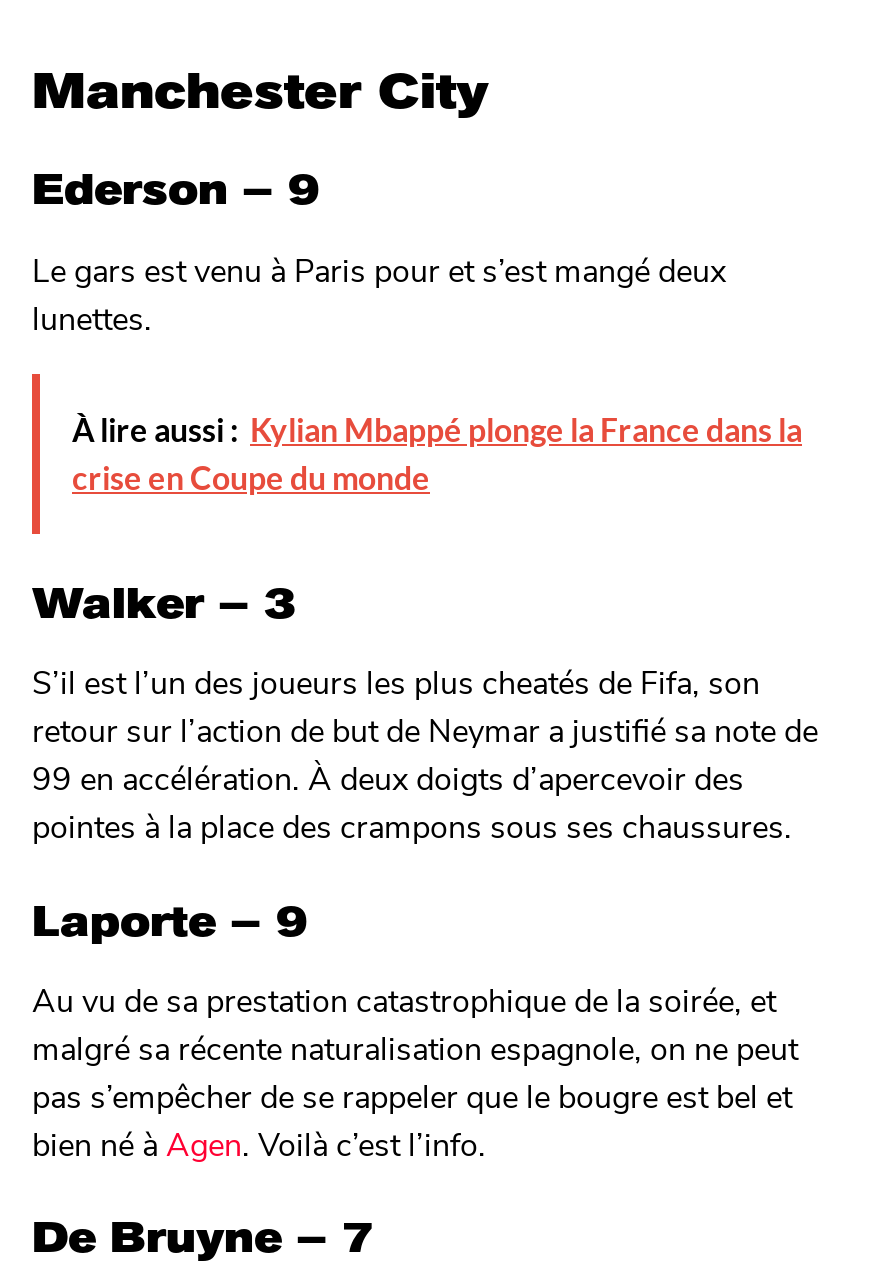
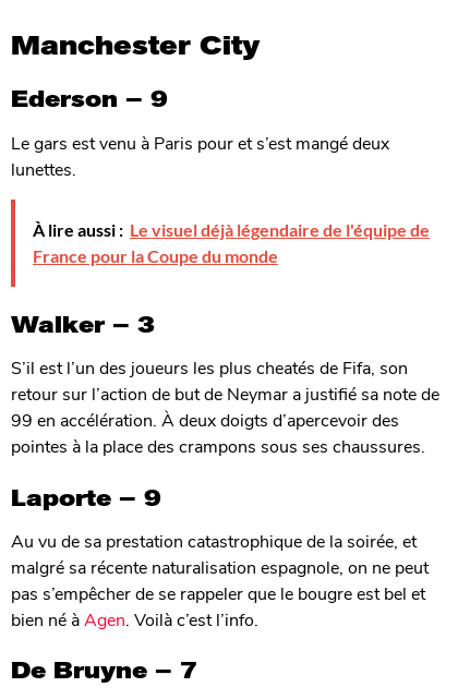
- À lire aussi : Kylian Mbappé plonge la France dans la
- crise en Coupe du monde
+ À lire aussi : Le visuel déjà légendaire de l'équipe de
+ France pour la Coupe du monde
